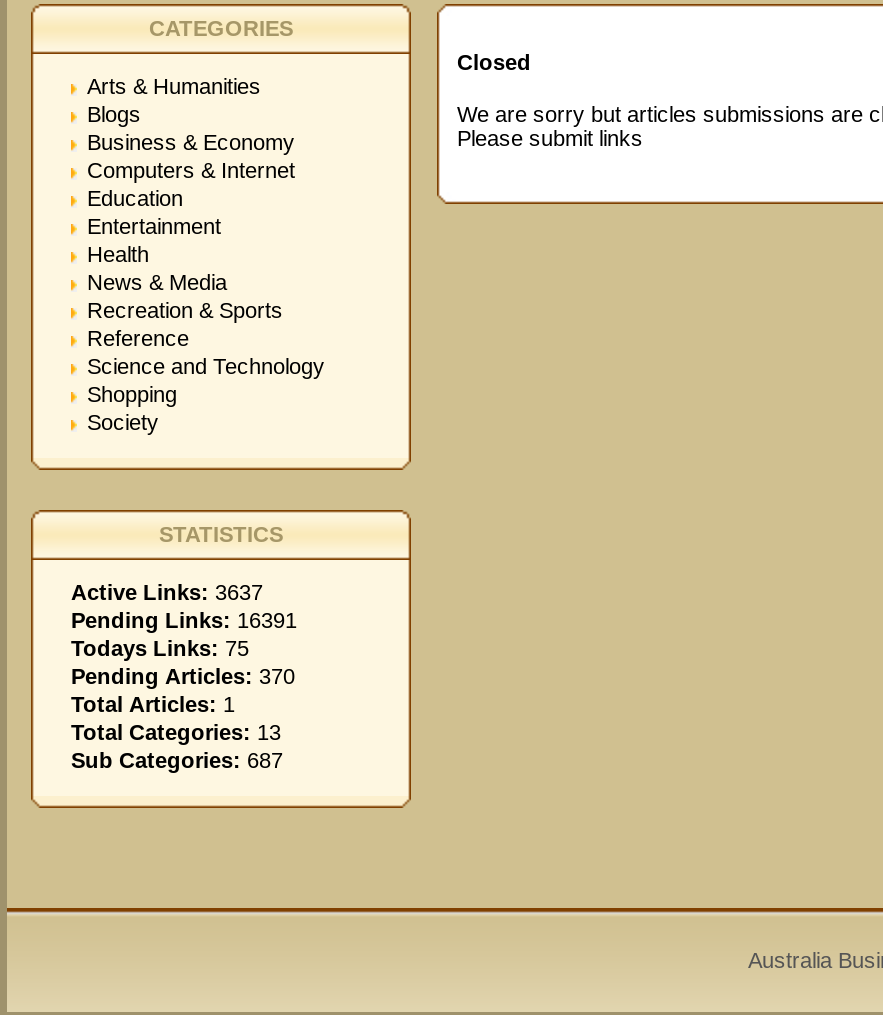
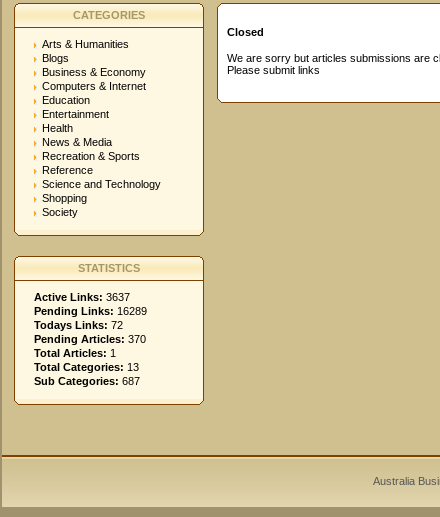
- Pending Links: 16391
+ Pending Links: 16289

- Todays Links: 75
+ Todays Links: 72
